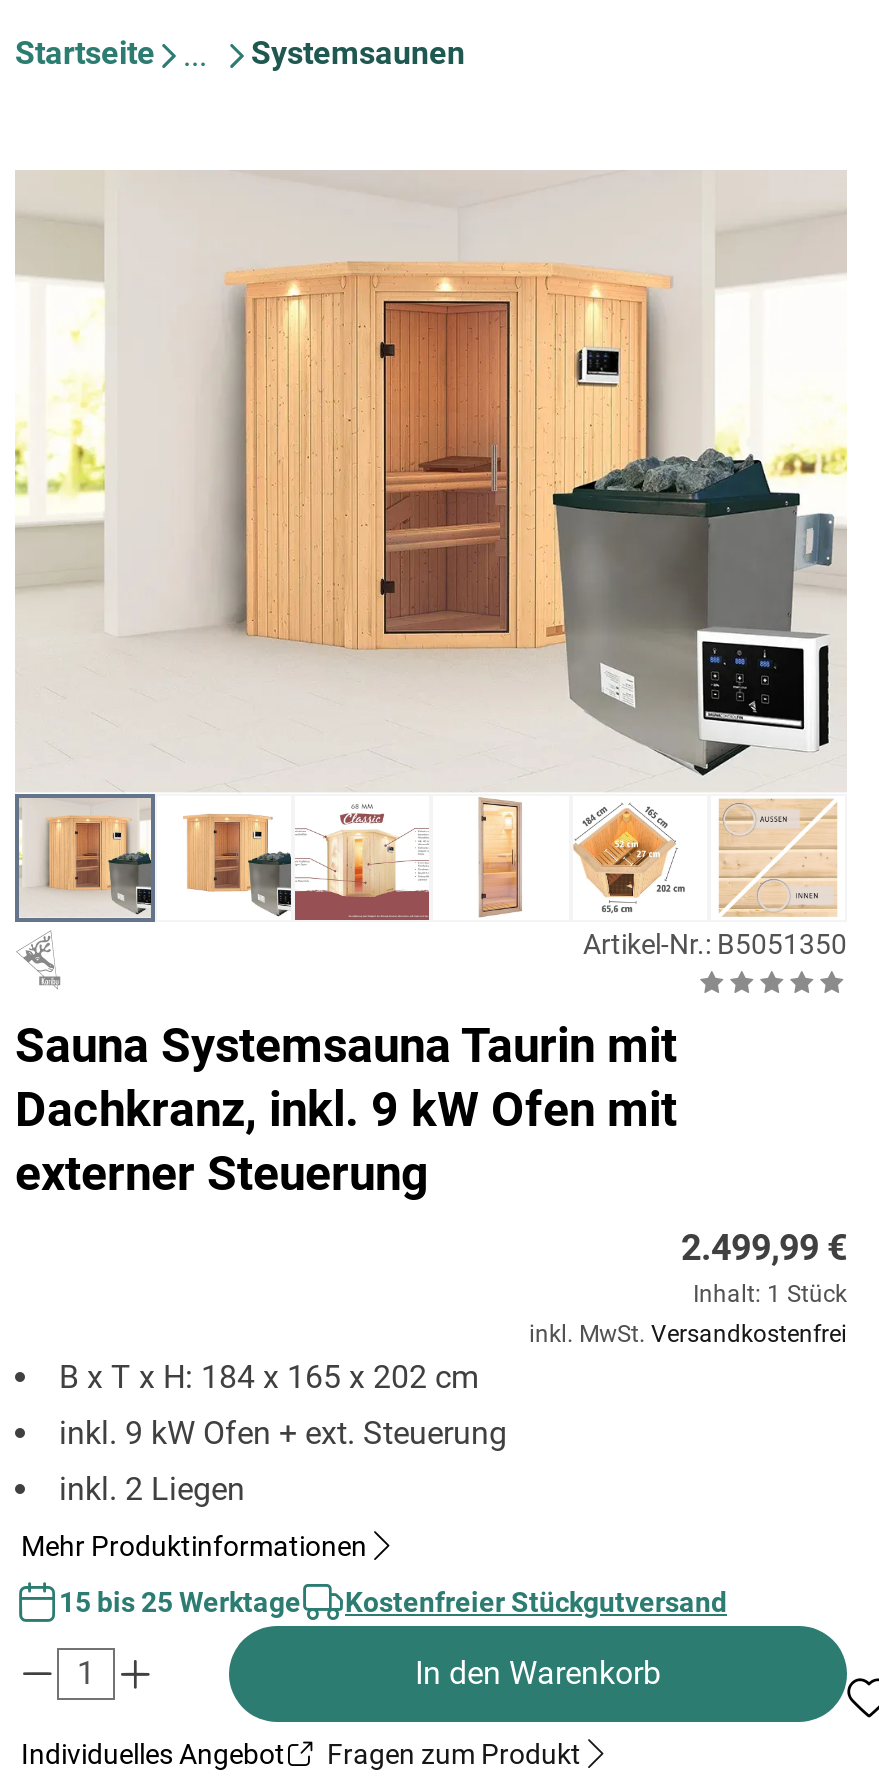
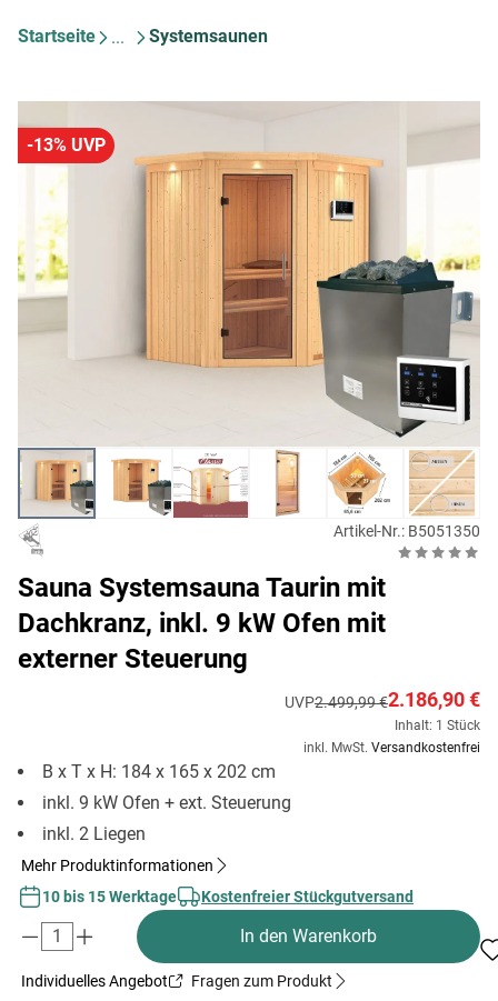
+ -13% UVP

- 2.499,99 €
+ UVP2.499,99 €2.186,90 €

- 15 bis 25 Werktage Kostenfreier Stückgutversand
+ 10 bis 15 Werktage Kostenfreier Stückgutversand
